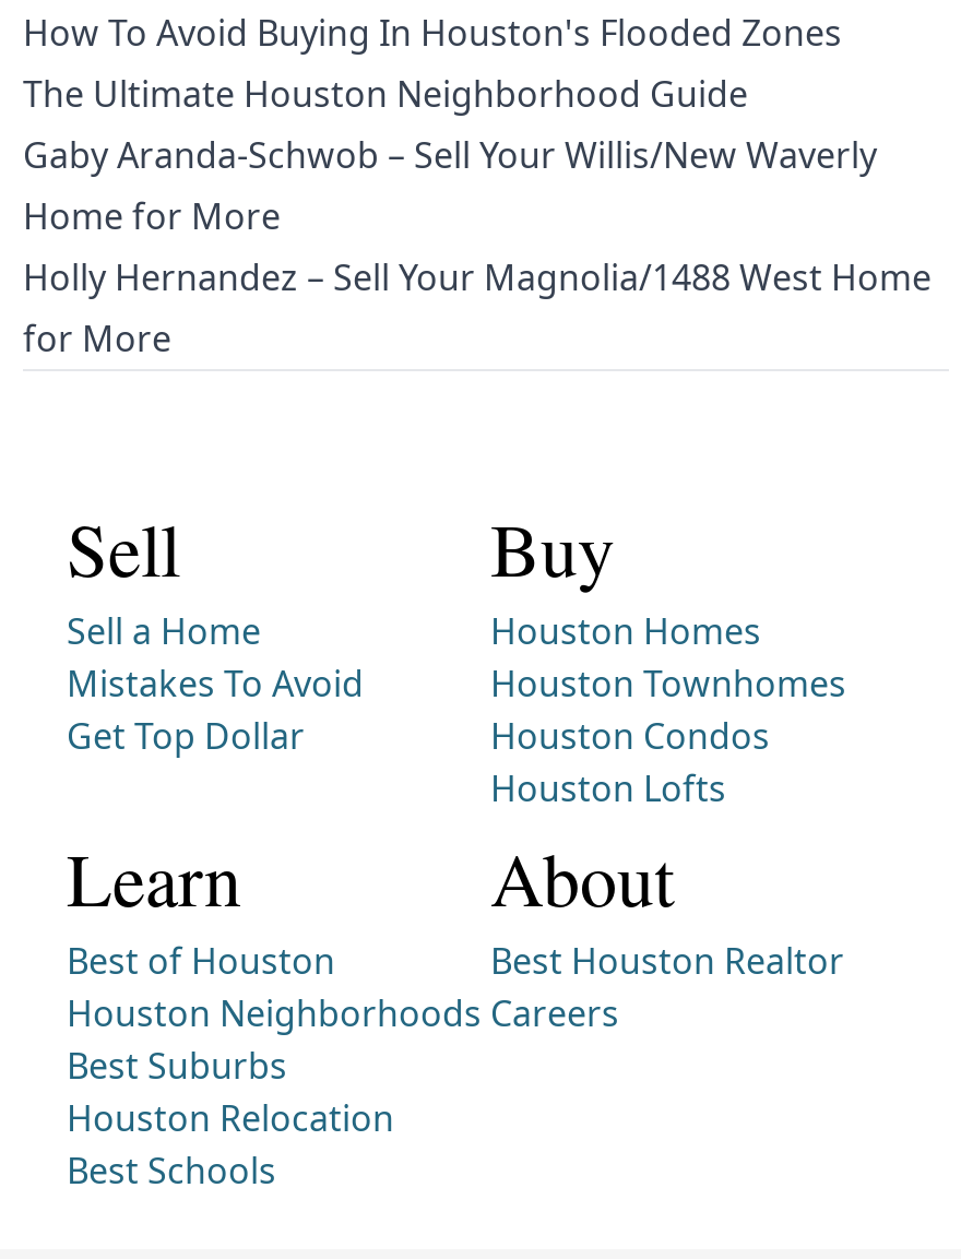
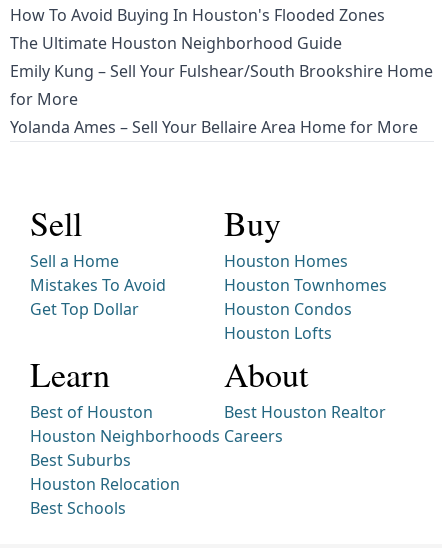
- Gaby Aranda-Schwob – Sell Your Willis/New Waverly
- Home for More
- Holly Hernandez – Sell Your Magnolia/1488 West Home
+ Emily Kung – Sell Your Fulshear/South Brookshire Home

moved up: for More

+ Yolanda Ames – Sell Your Bellaire Area Home for More
